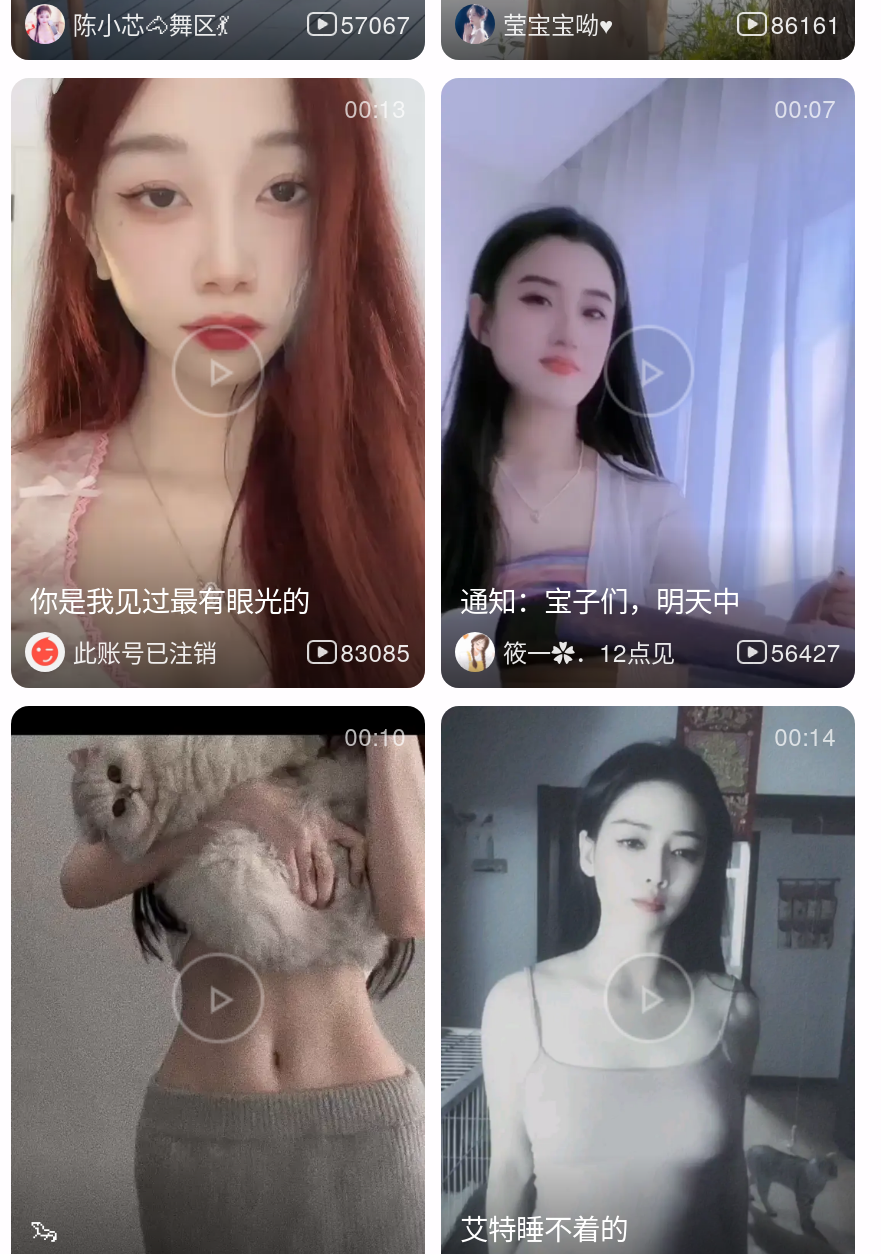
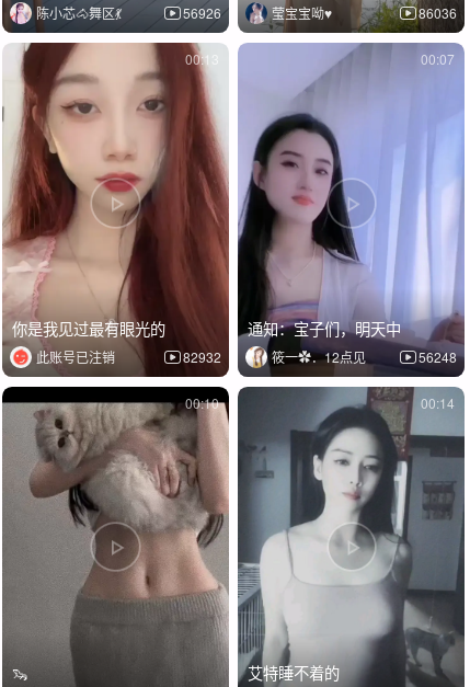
- 57067
+ 56926

- 86161
+ 86036

- 83085
+ 82932

- 56427
+ 56248
